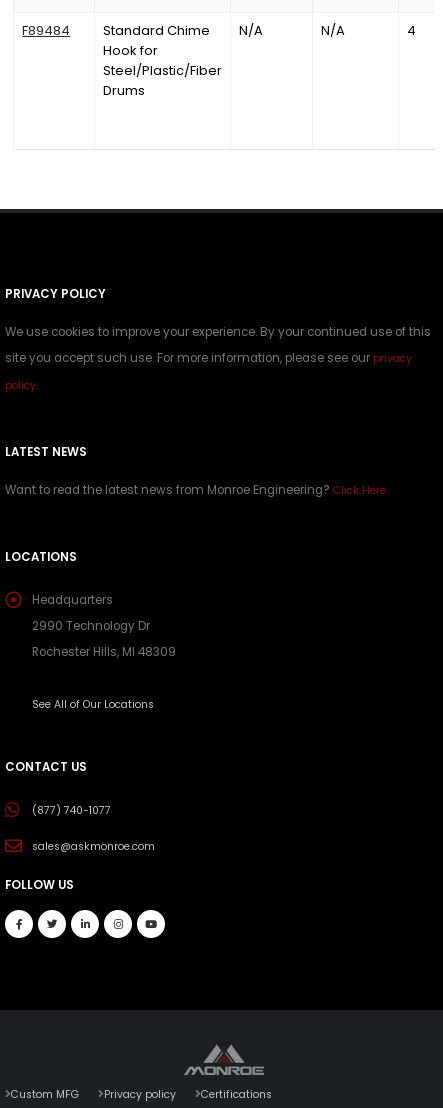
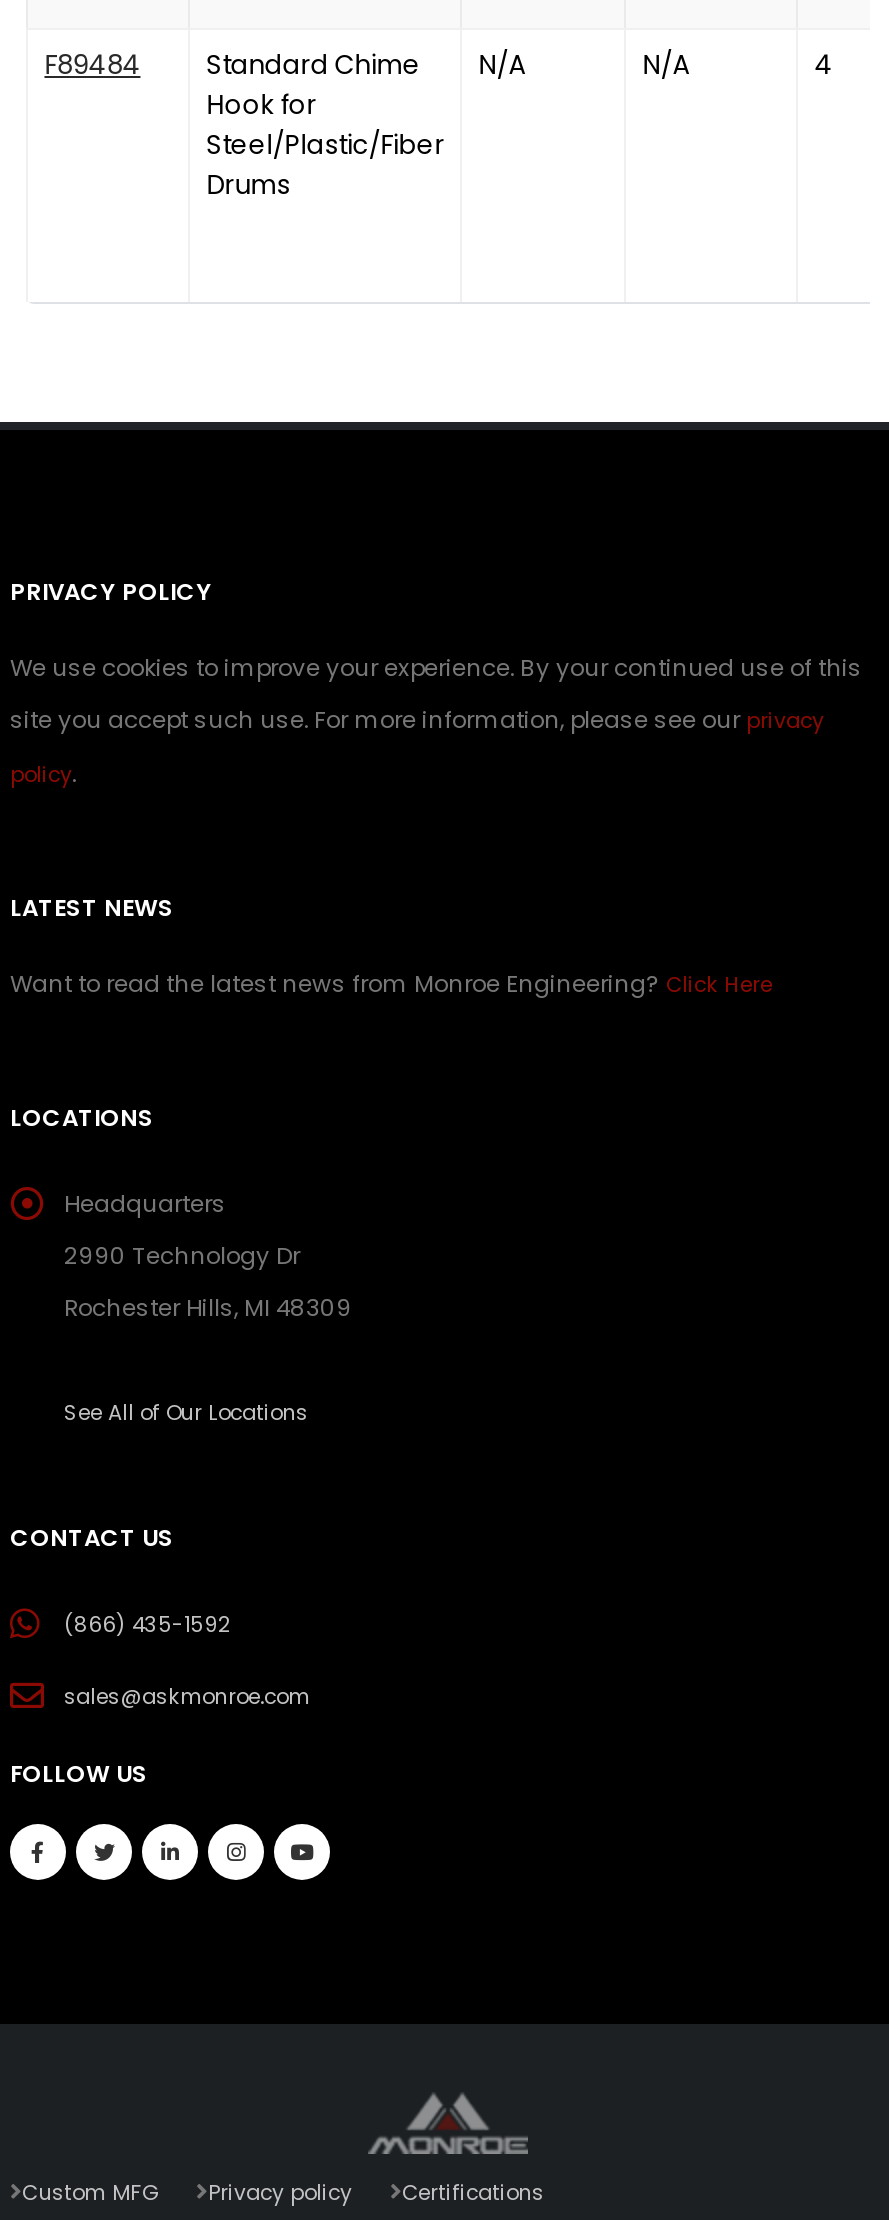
- (877) 740-1077
+ (866) 435-1592
